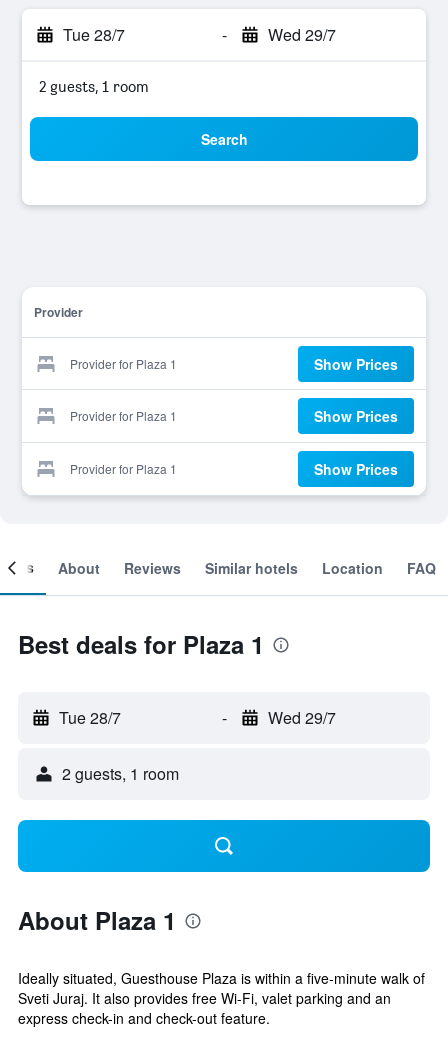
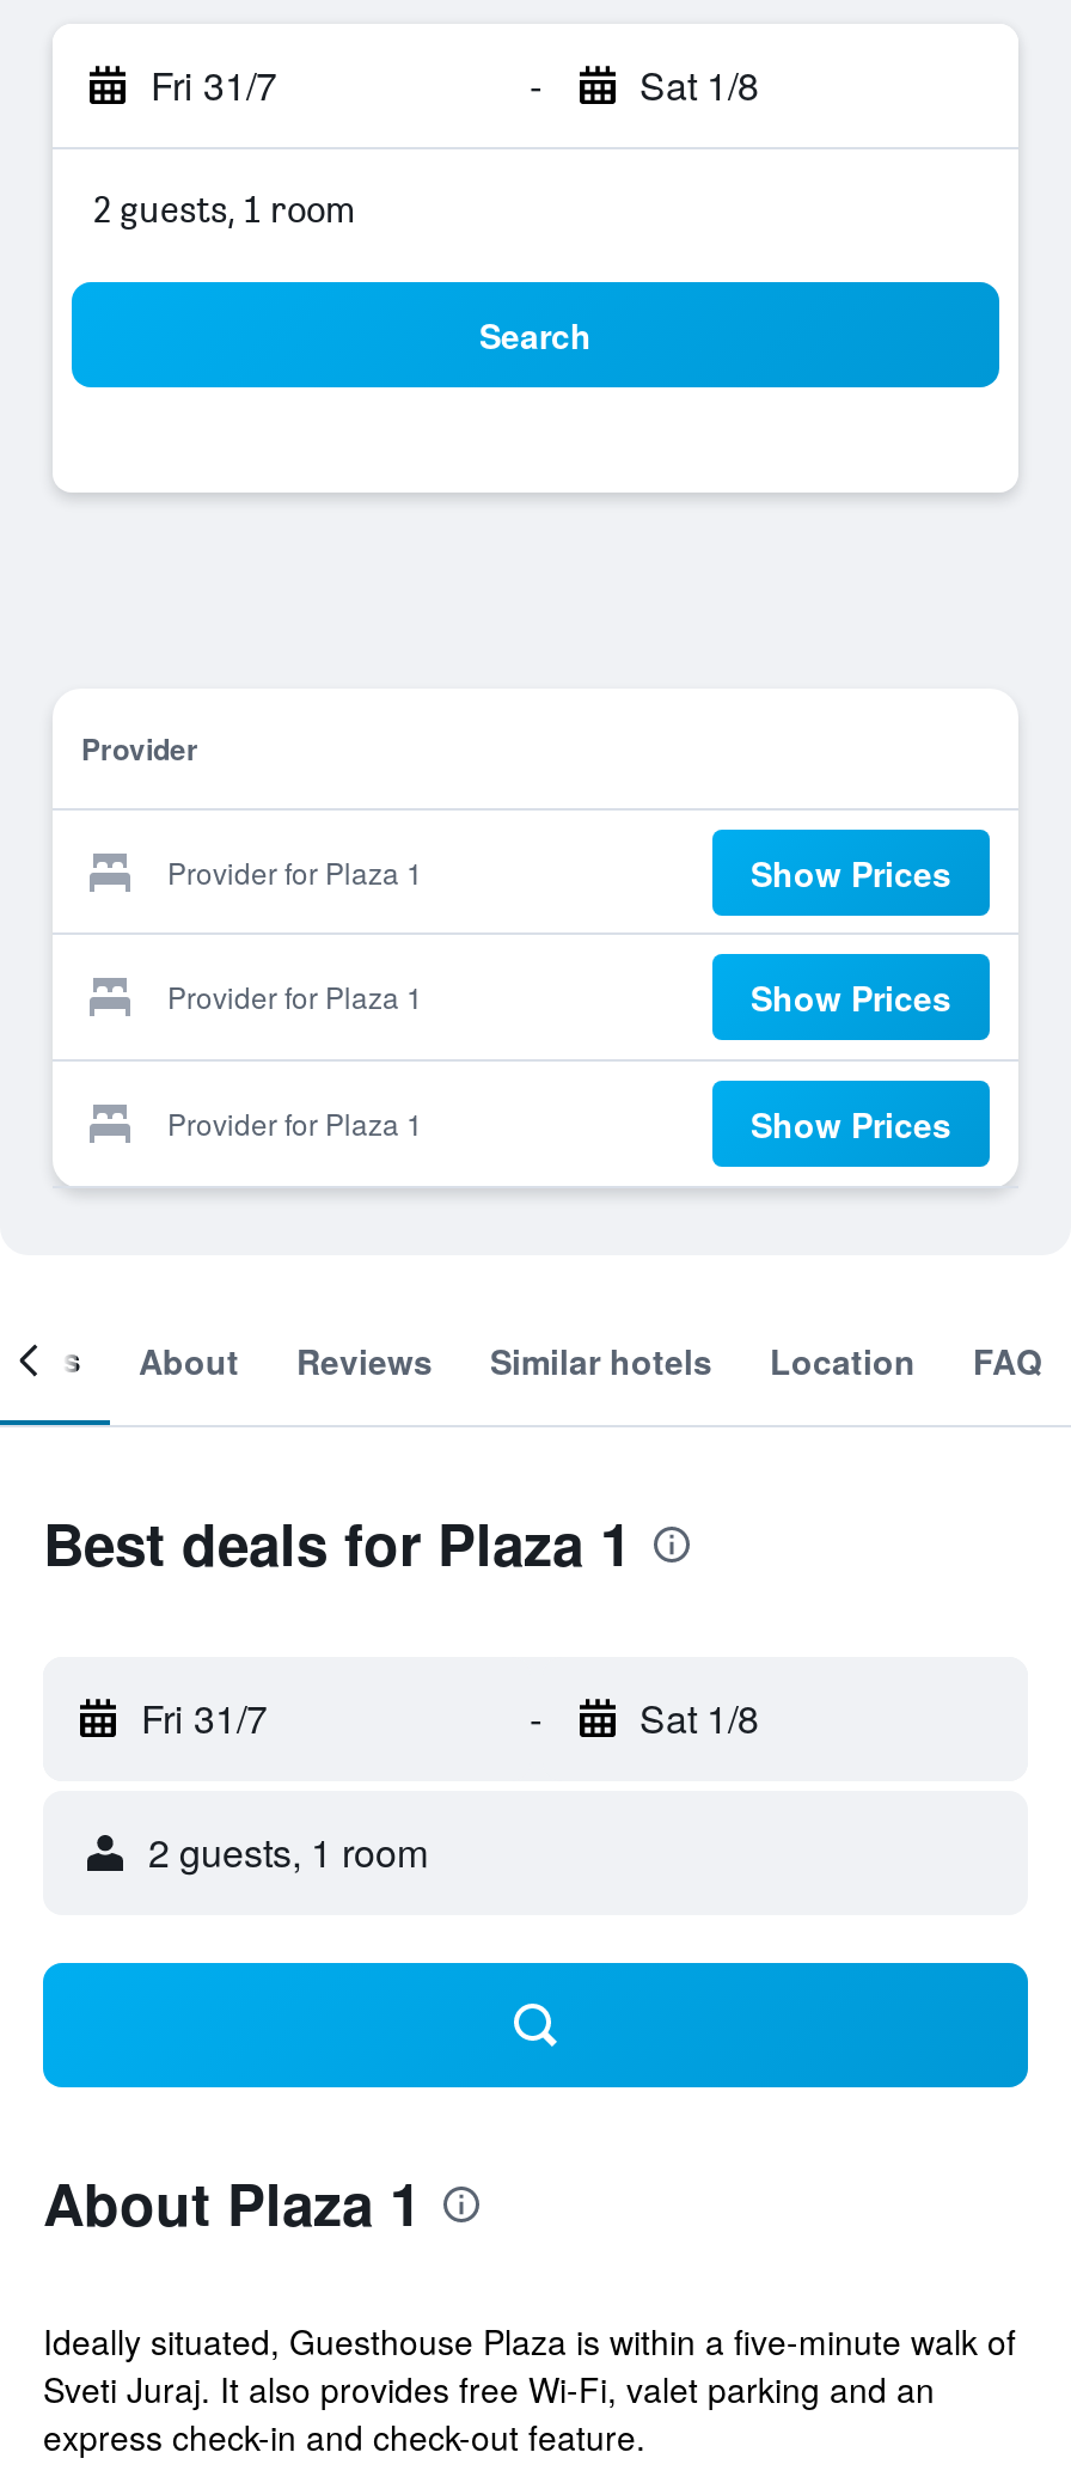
- Tue 28/7
+ Fri 31/7

- Wed 29/7
+ Sat 1/8

- Tue 28/7
+ Fri 31/7

- Wed 29/7
+ Sat 1/8
